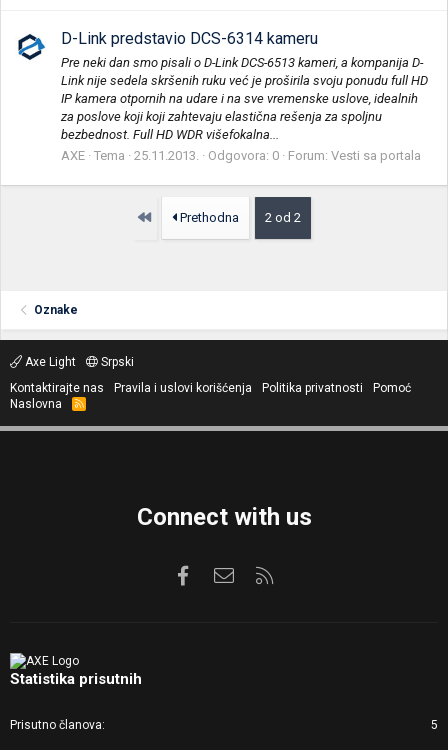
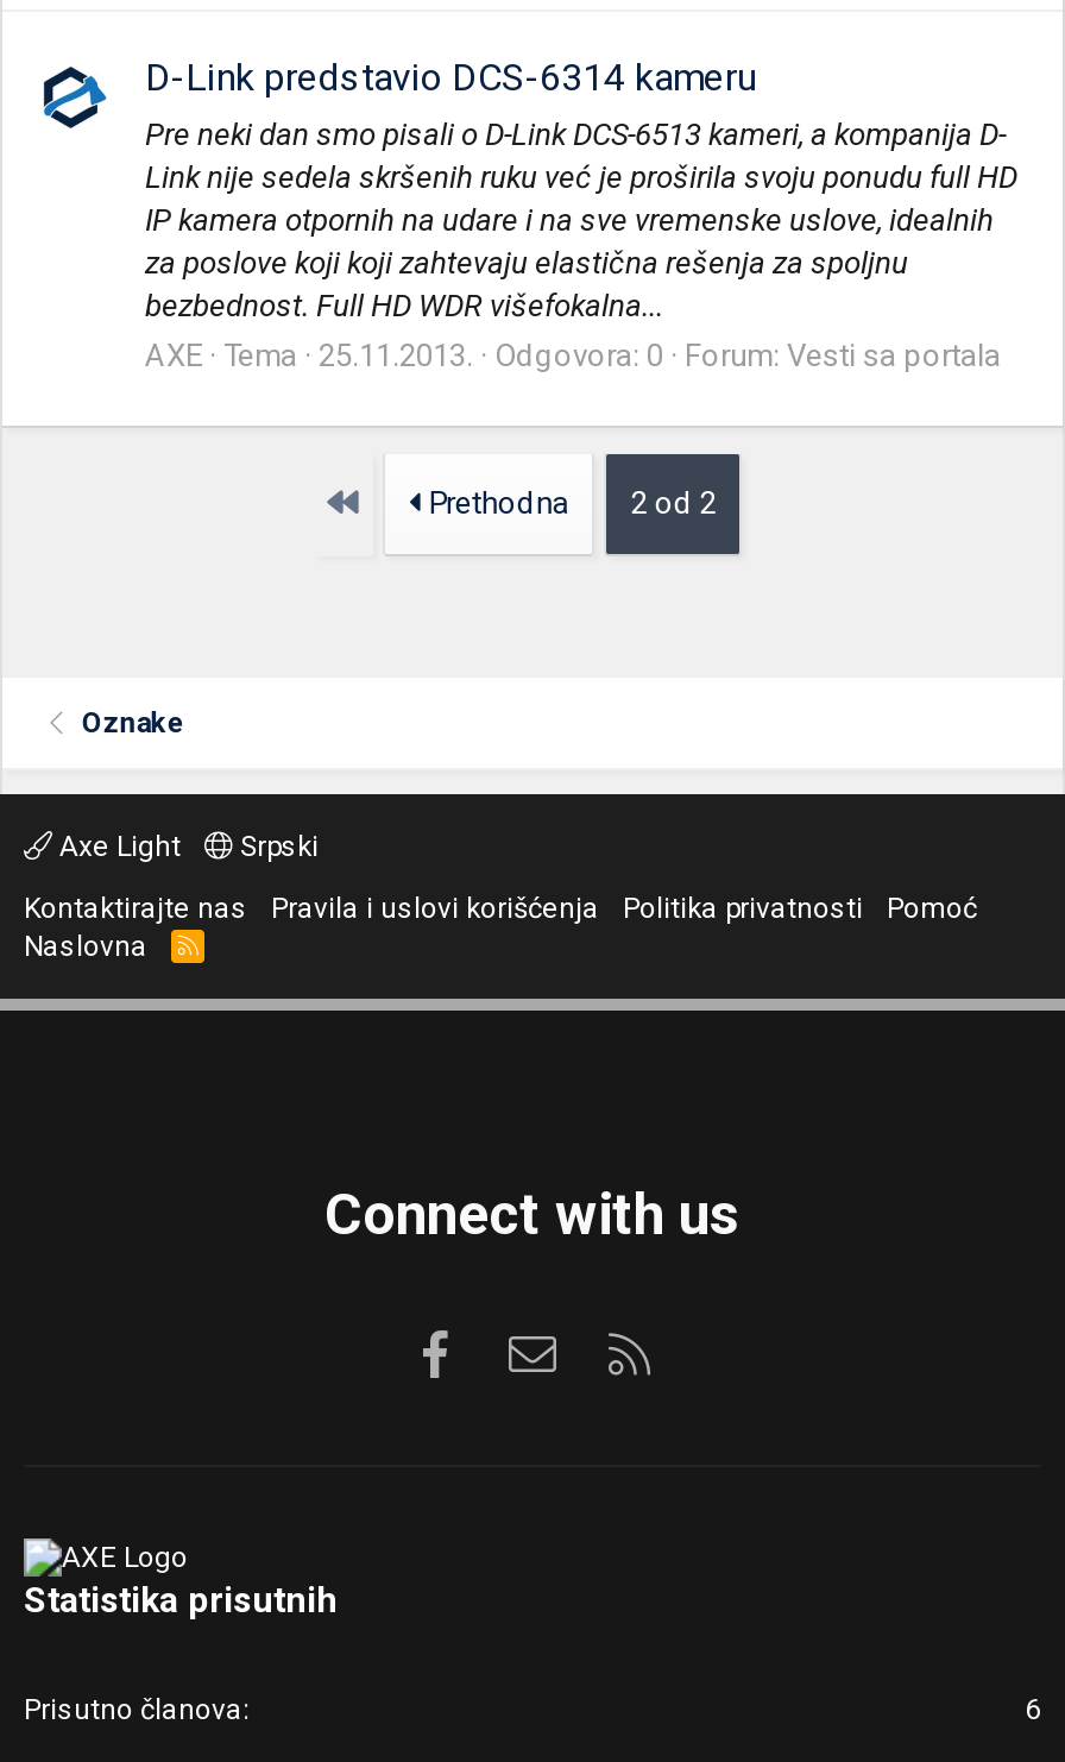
- 5
+ 6
